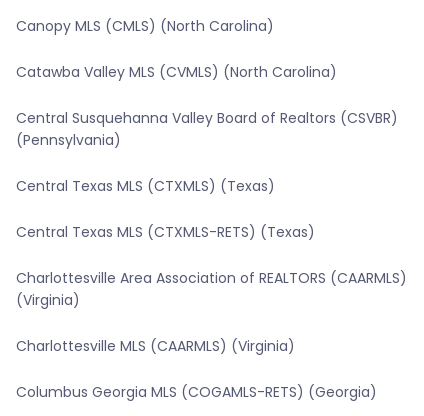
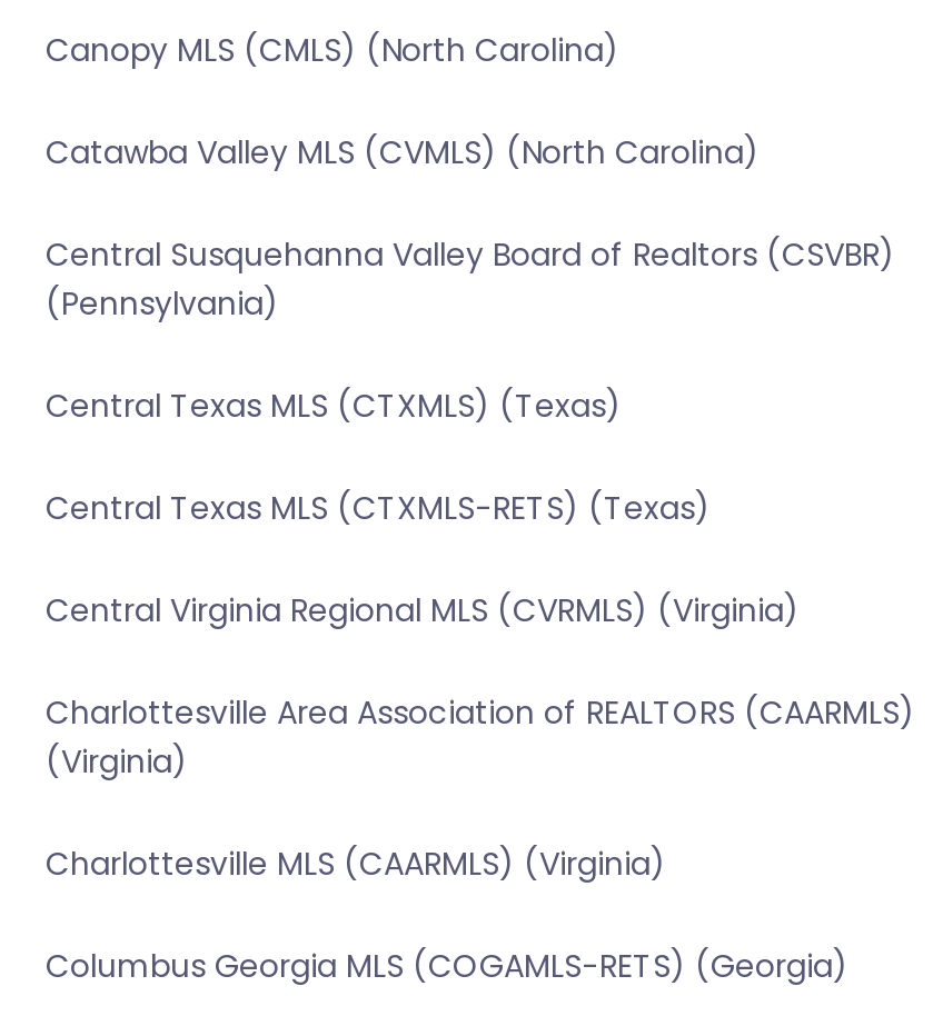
+ Central Virginia Regional MLS (CVRMLS) (Virginia)
